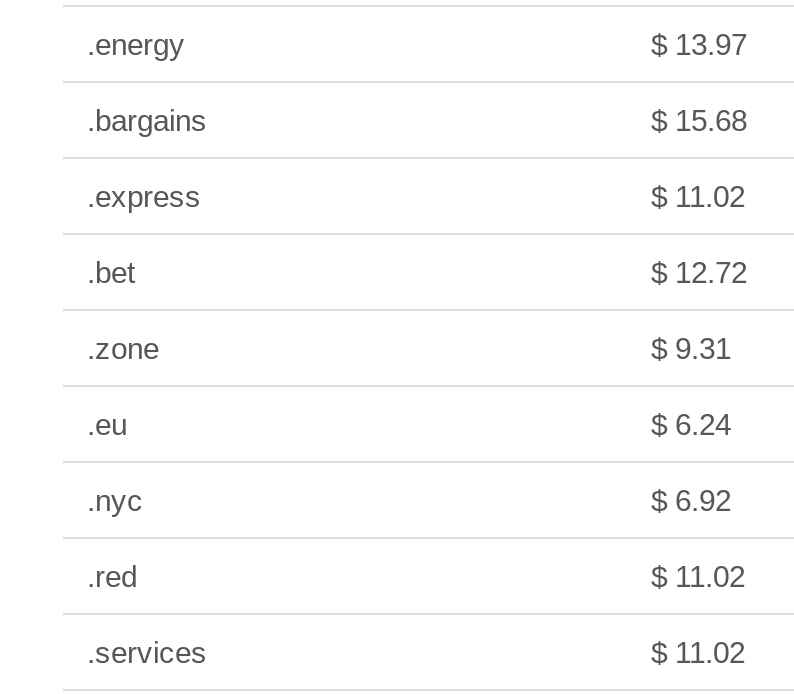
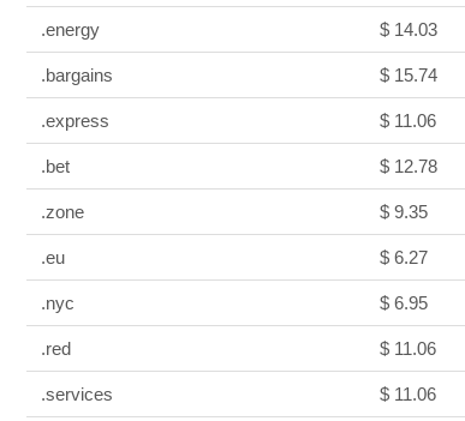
- $ 13.97
+ $ 14.03

- $ 15.68
+ $ 15.74

- $ 11.02
+ $ 11.06

- $ 12.72
+ $ 12.78

- $ 9.31
+ $ 9.35

- $ 6.24
+ $ 6.27

- $ 6.92
+ $ 6.95

- $ 11.02
+ $ 11.06

- $ 11.02
+ $ 11.06
